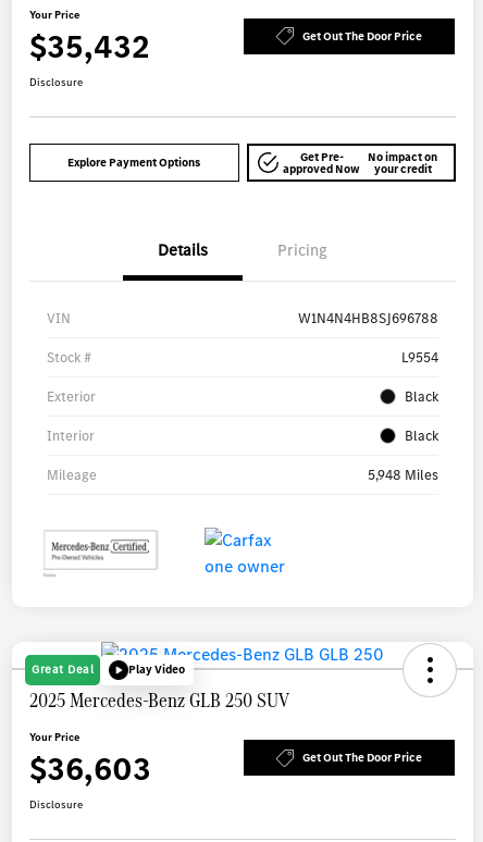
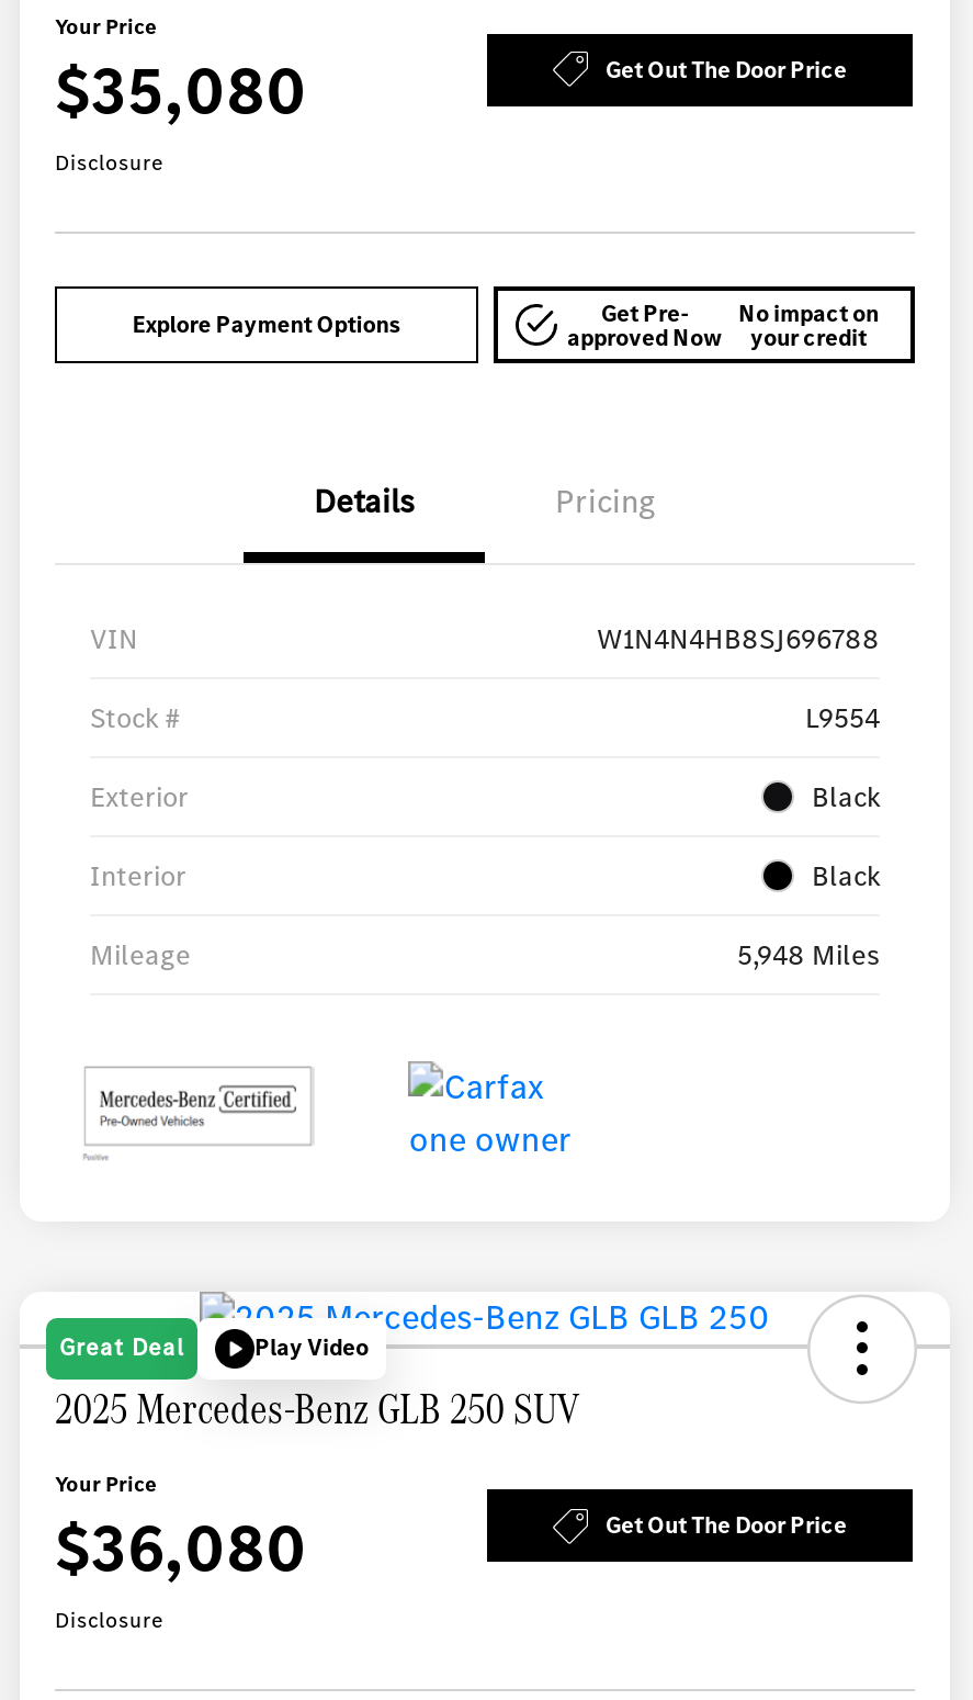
- $35,432
+ $35,080

- $36,603
+ $36,080
